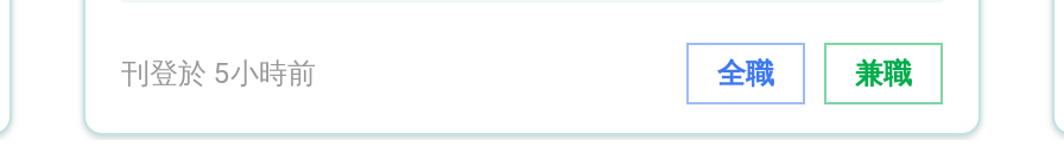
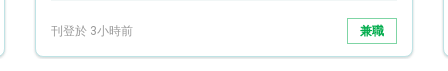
- 刊登於 5小時前
- 全職
+ 刊登於 3小時前
